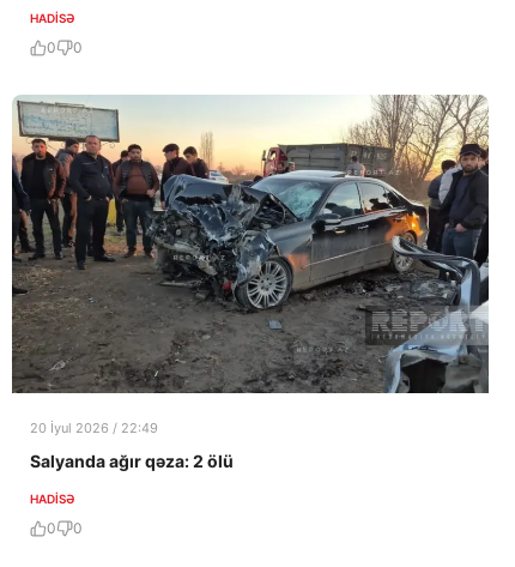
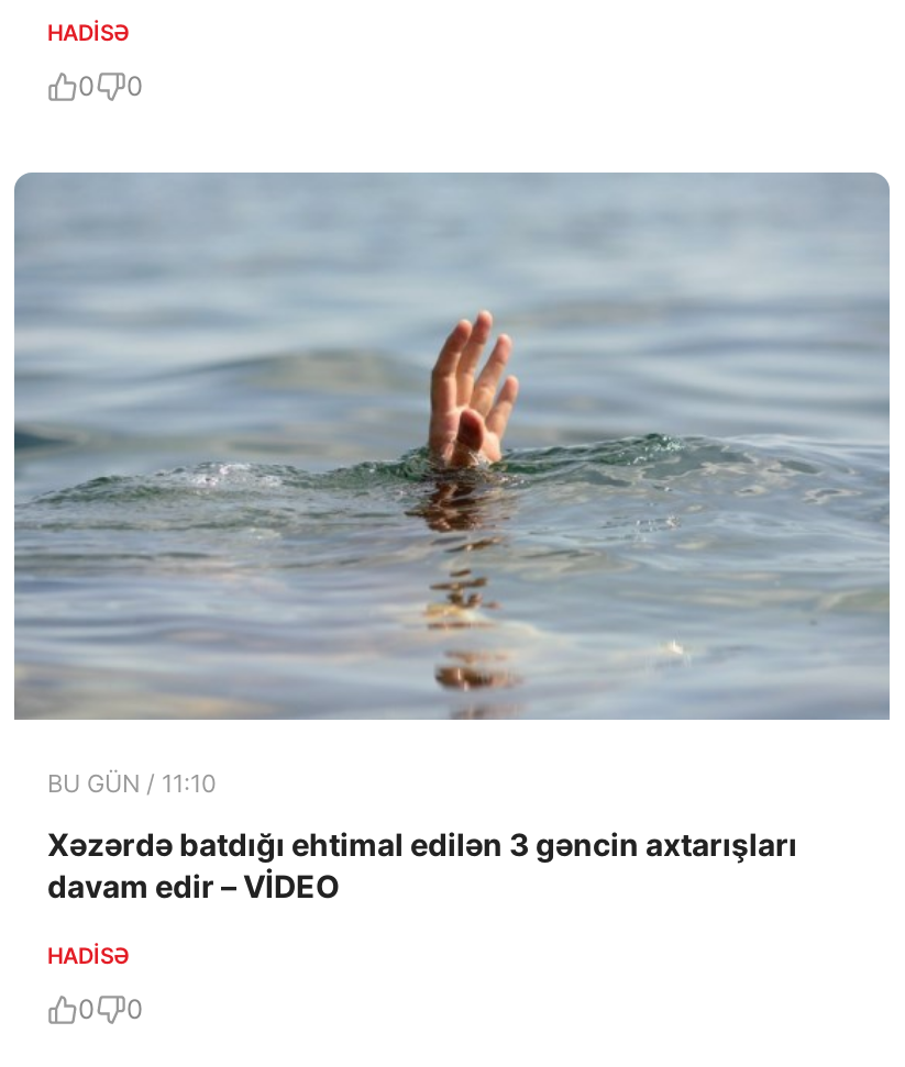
- [image]
- 20 İyul 2026 / 22:49
+ [image]
+ BU GÜN / 11:10

- Salyanda ağır qəza: 2 ölü
+ Xəzərdə batdığı ehtimal edilən 3 gəncin axtarışları
+ davam edir – VİDEO
